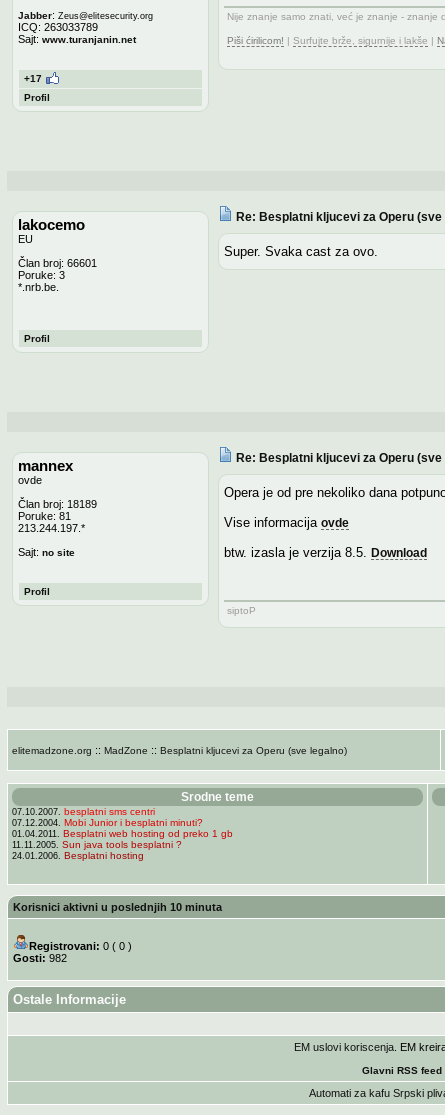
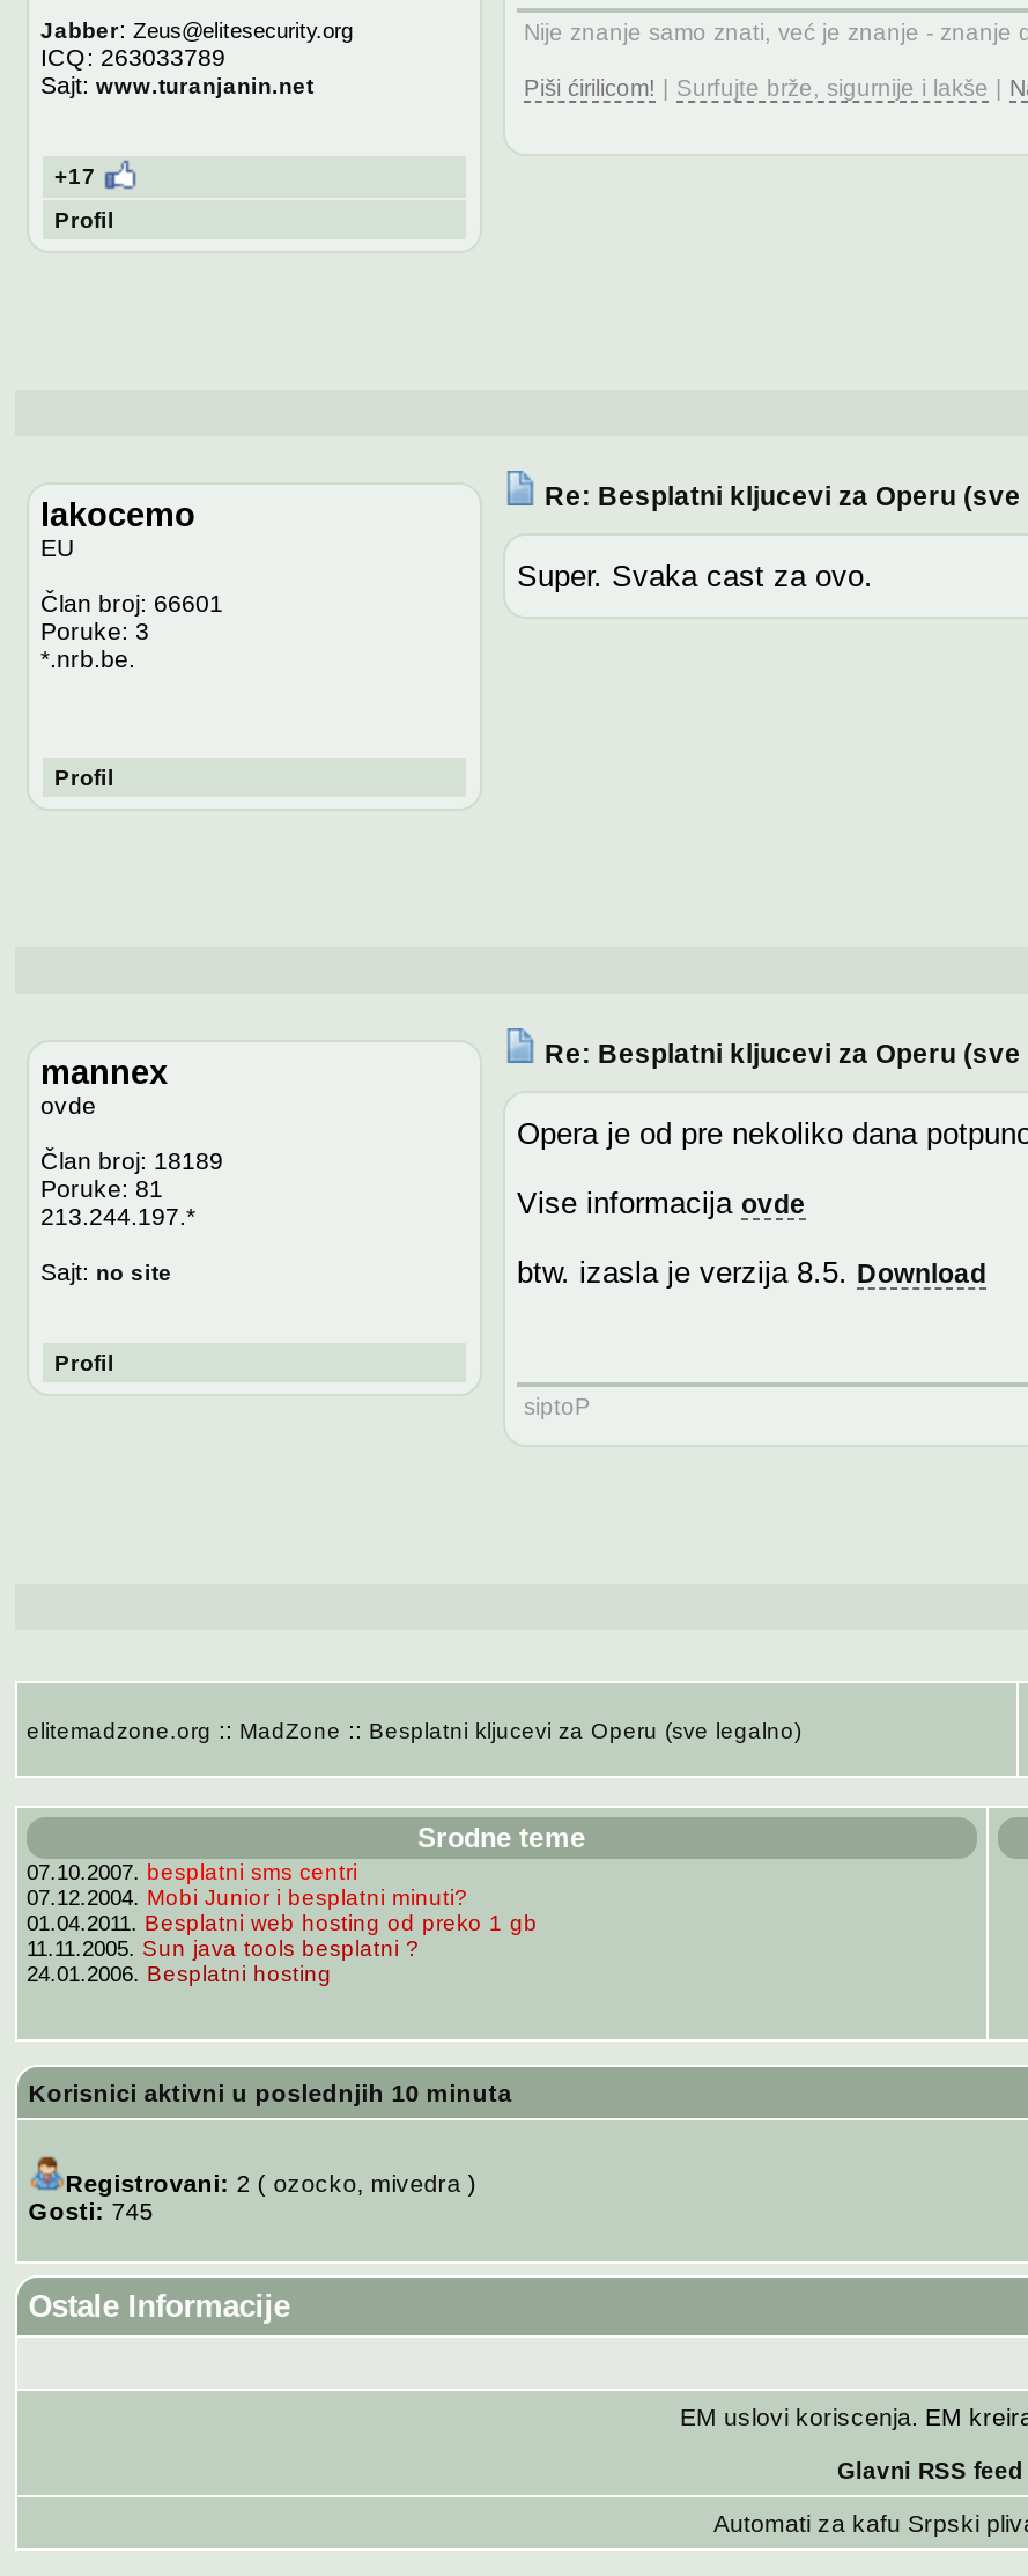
- Registrovani: 0 ( 0 )
- Gosti:982
+ Registrovani: 2 (ozocko, mivedra)
+ Gosti:745
